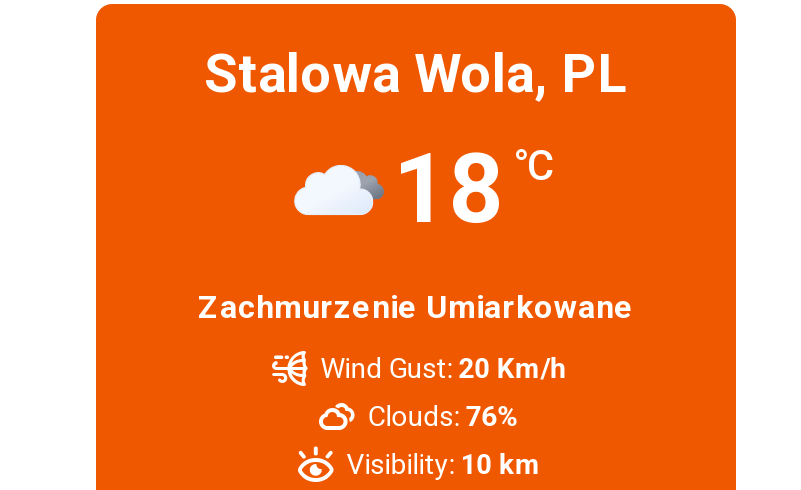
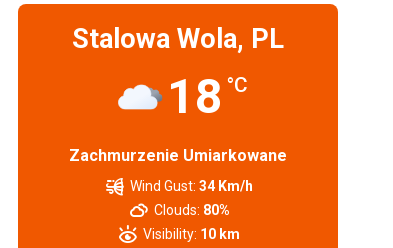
- Wind Gust: 20 Km/h
+ Wind Gust: 34 Km/h

- Clouds: 76%
+ Clouds: 80%
